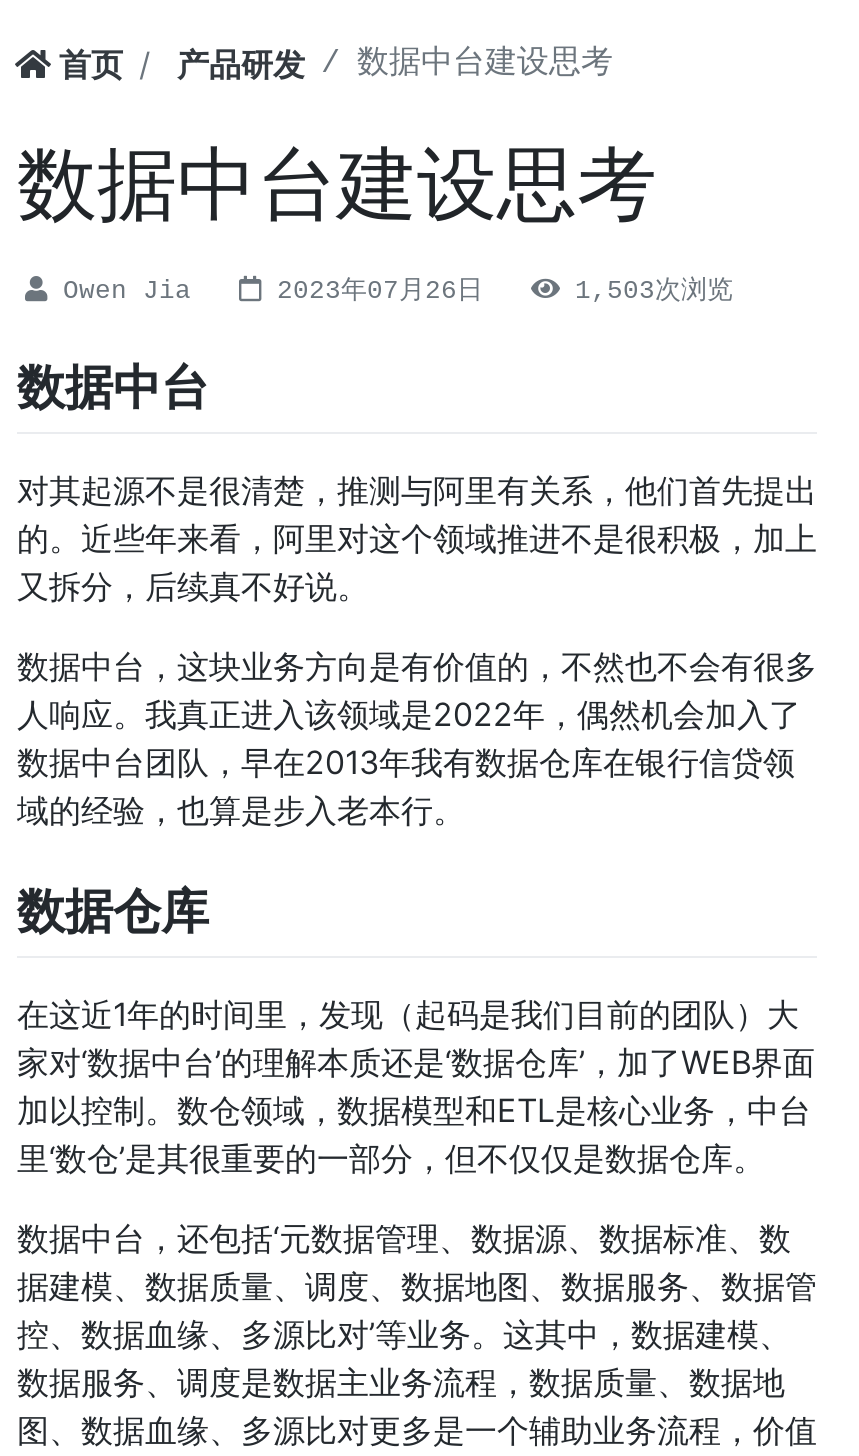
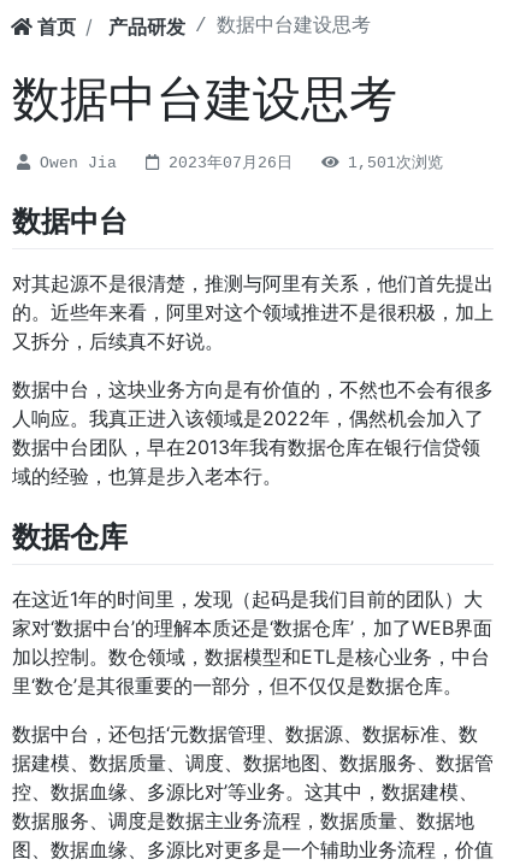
- 1,503次浏览
+ 1,501次浏览
